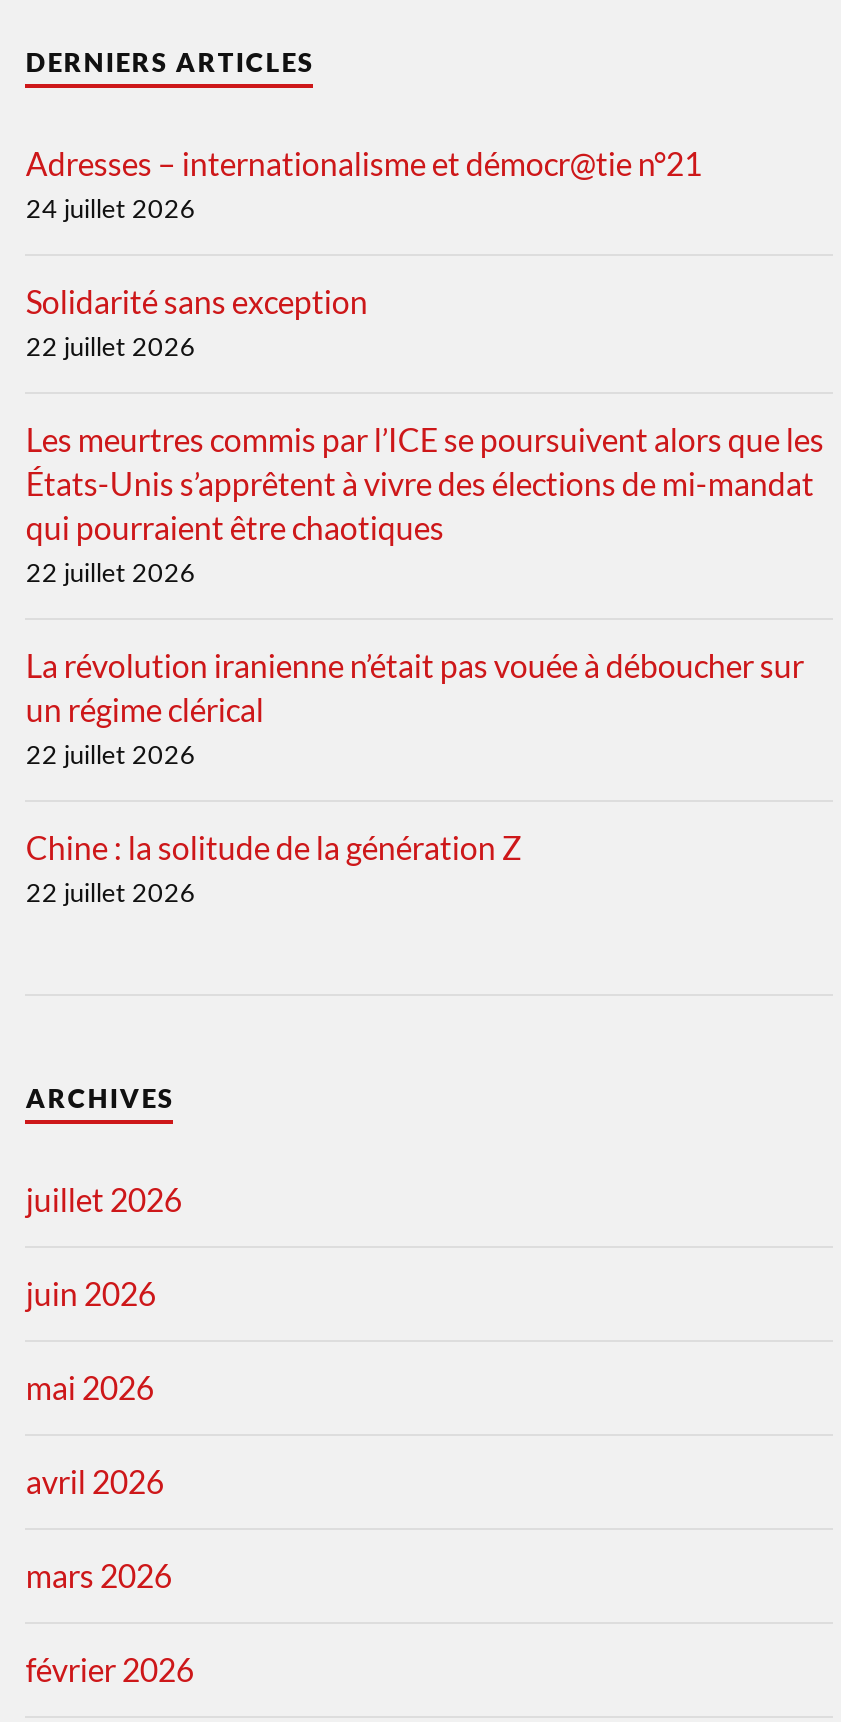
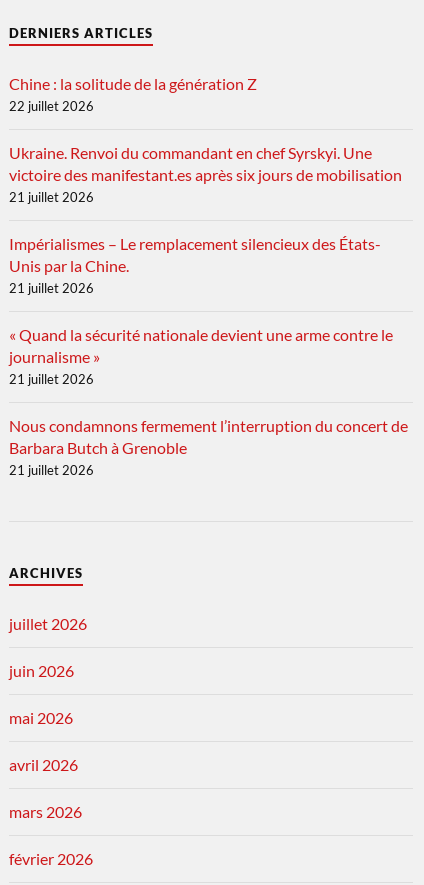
- Adresses – internationalisme et démocr@tie n°21
- 24 juillet 2026
- Solidarité sans exception
- 22 juillet 2026
- Les meurtres commis par l’ICE se poursuivent alors que les
- États-Unis s’apprêtent à vivre des élections de mi-mandat
- qui pourraient être chaotiques
- 22 juillet 2026
- La révolution iranienne n’était pas vouée à déboucher sur
- un régime clérical
- 22 juillet 2026

moved up: Chine : la solitude de la génération Z | 22 juillet 2026

+ Ukraine. Renvoi du commandant en chef Syrskyi. Une
+ victoire des manifestant.es après six jours de mobilisation
+ 21 juillet 2026
+ Impérialismes – Le remplacement silencieux des États-
+ Unis par la Chine.
+ 21 juillet 2026
+ « Quand la sécurité nationale devient une arme contre le
+ journalisme »
+ 21 juillet 2026
+ Nous condamnons fermement l’interruption du concert de
+ Barbara Butch à Grenoble
+ 21 juillet 2026
